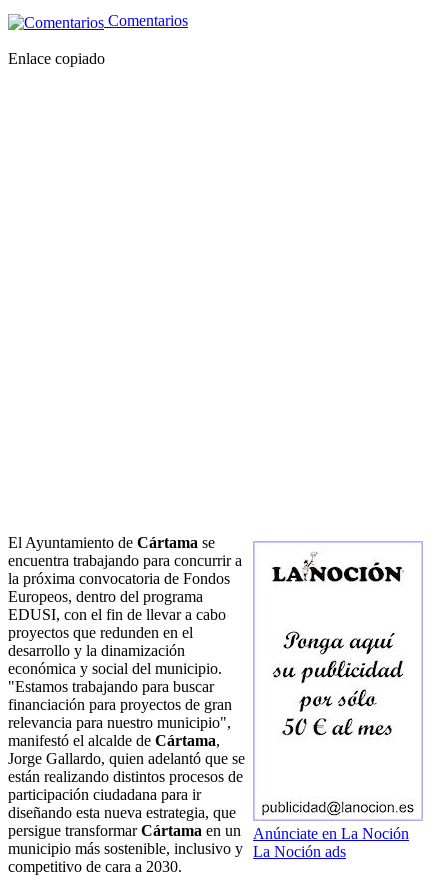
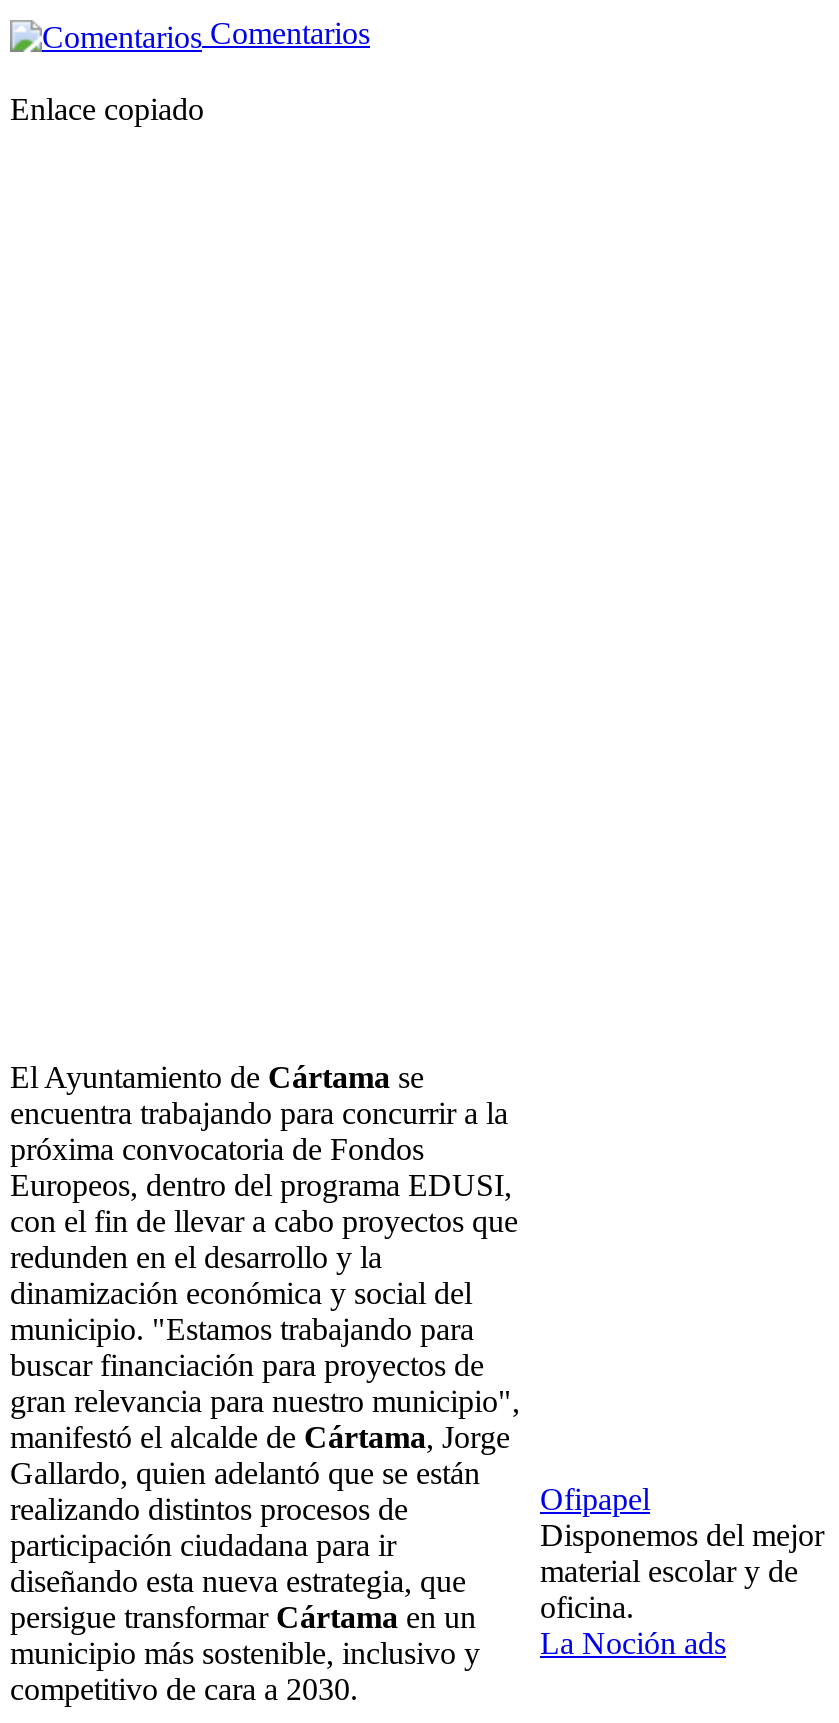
- [image]

- Anúnciate en La Noción
+ Ofipapel
+ Disponemos del mejor
+ material escolar y de
+ oficina.
